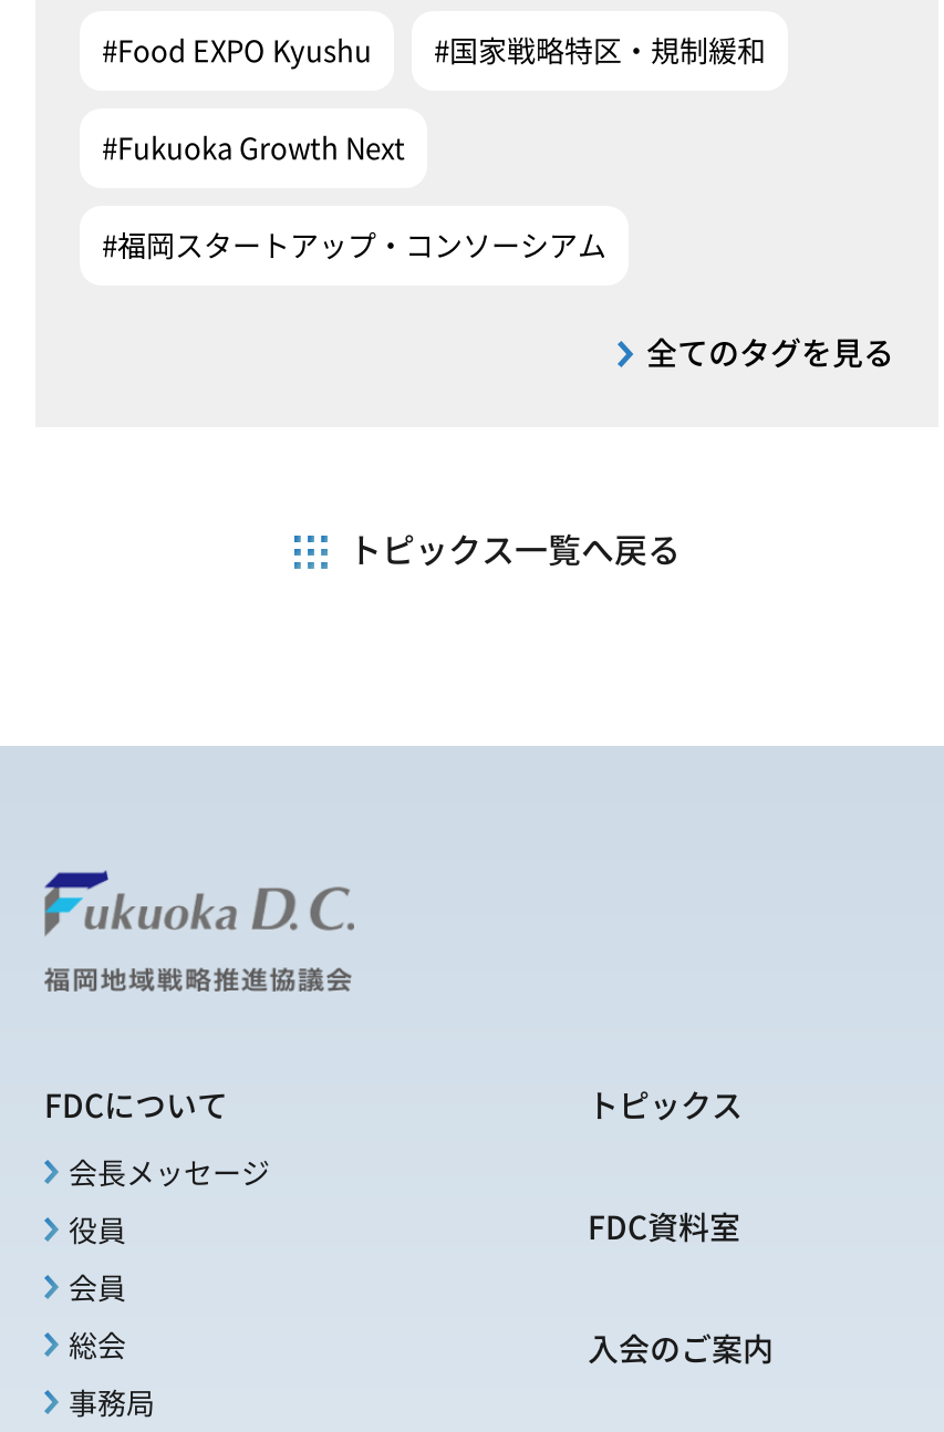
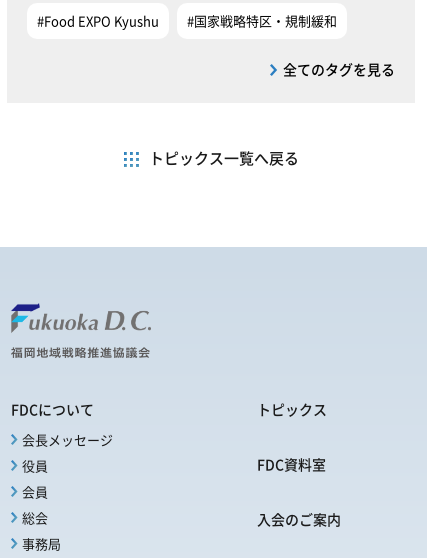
- #Fukuoka Growth Next
- #福岡スタートアップ・コンソーシアム
